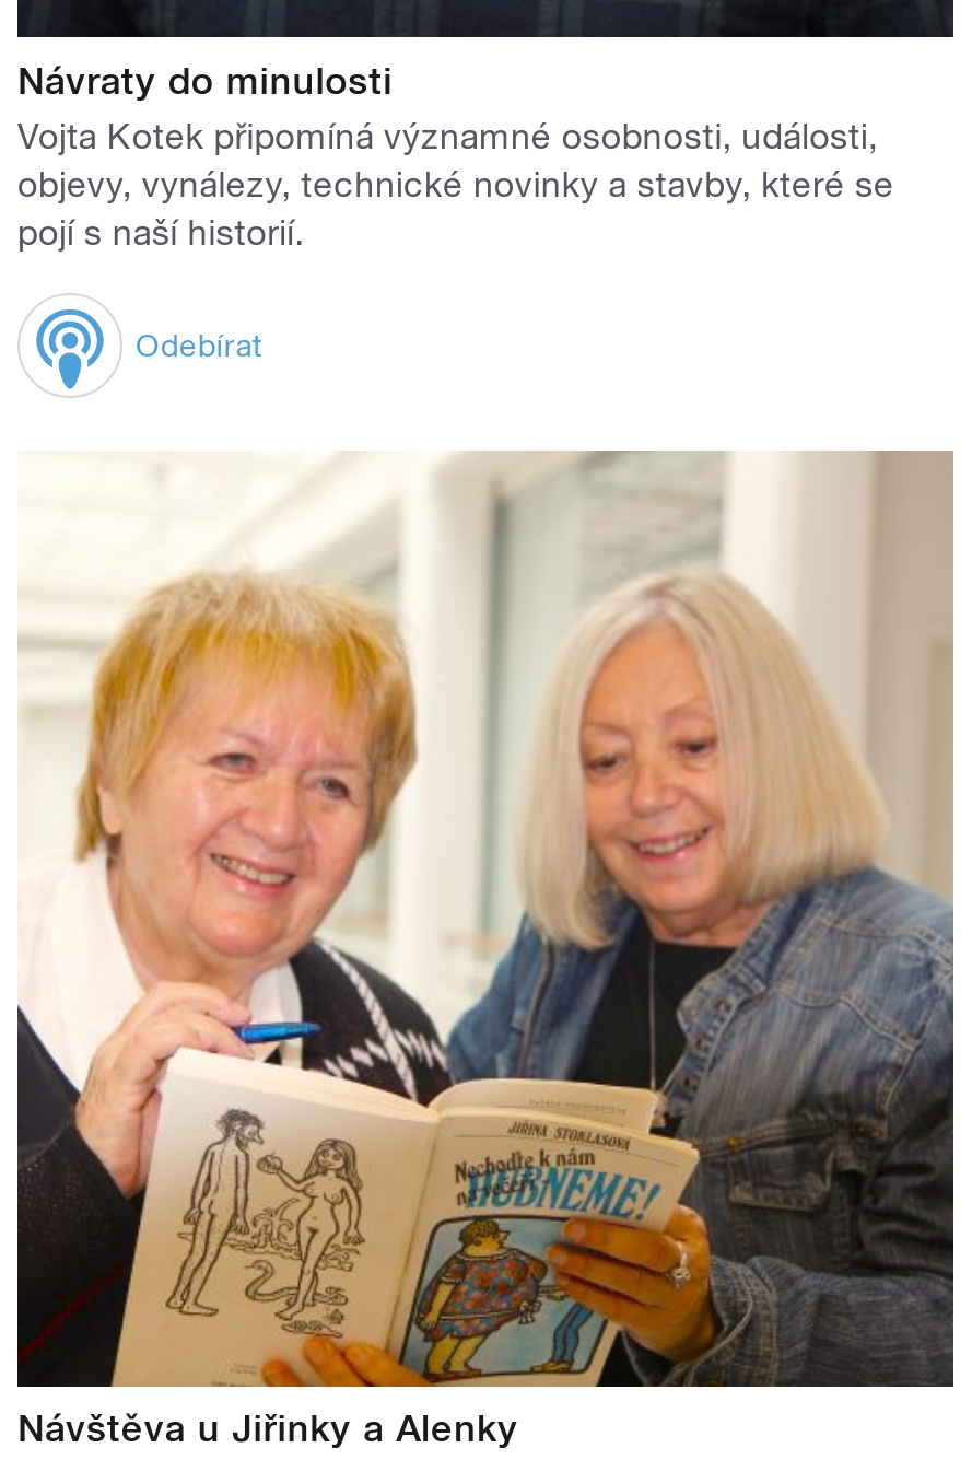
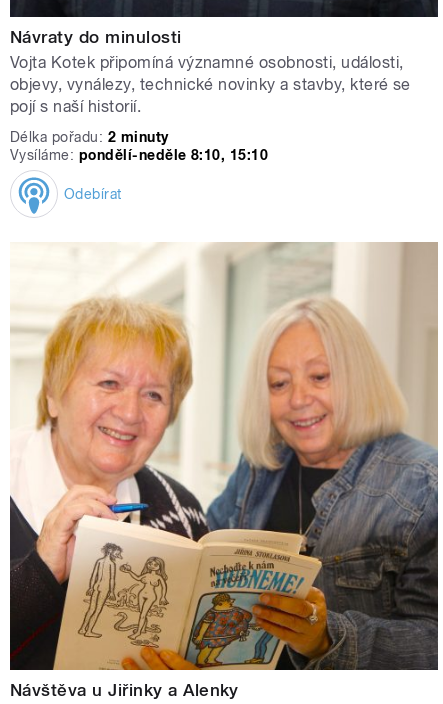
+ Délka pořadu: 2 minuty
+ Vysíláme: pondělí-neděle 8:10, 15:10
